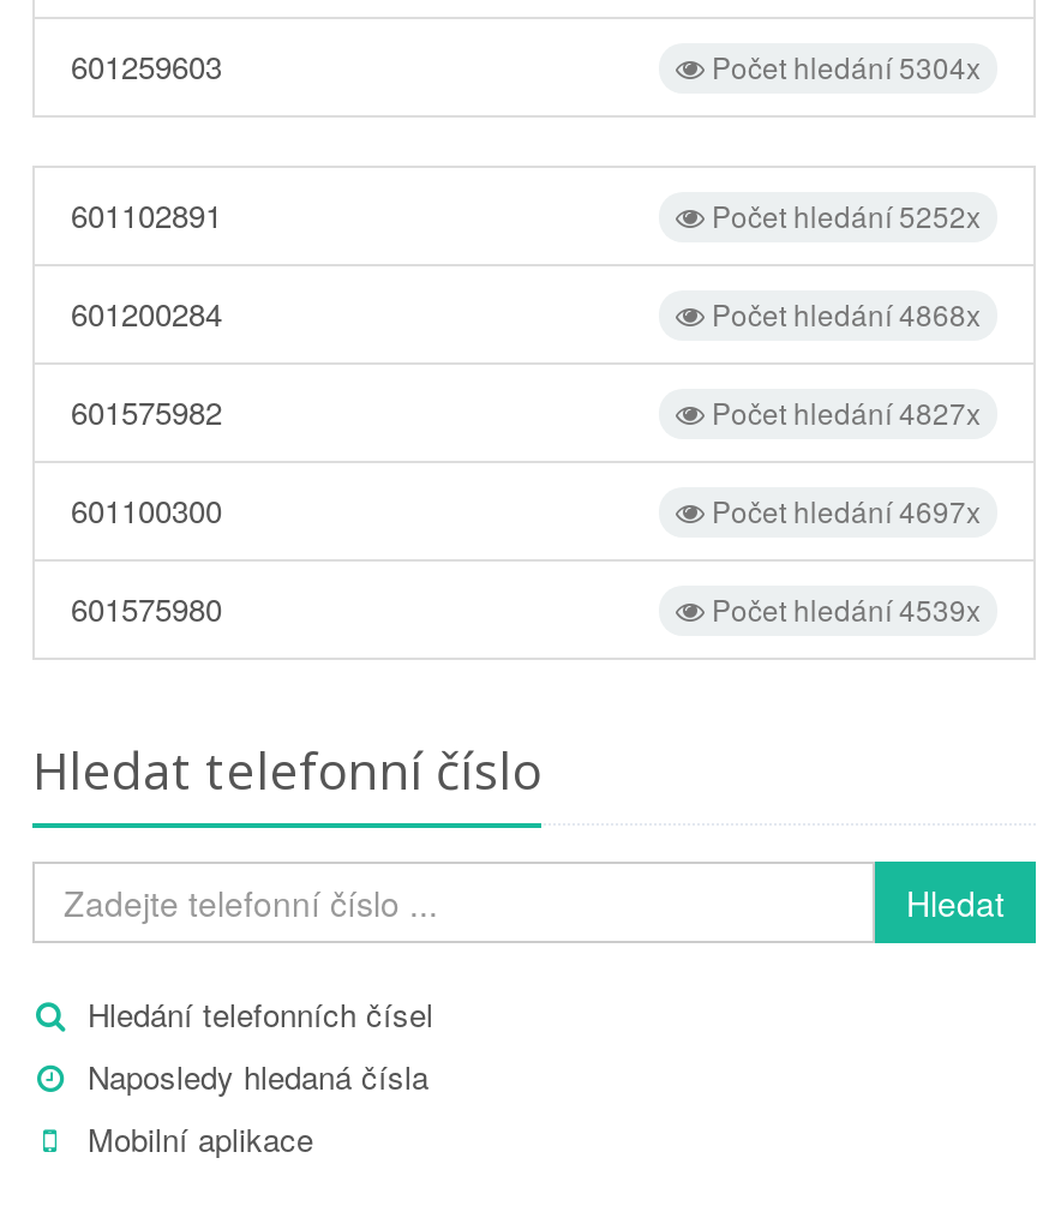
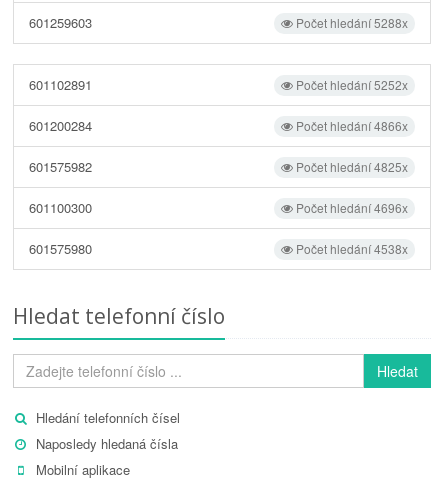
- Počet hledání 5304x
+ Počet hledání 5288x

- Počet hledání 4868x
+ Počet hledání 4866x

- Počet hledání 4827x
+ Počet hledání 4825x

- Počet hledání 4697x
+ Počet hledání 4696x

- Počet hledání 4539x
+ Počet hledání 4538x
